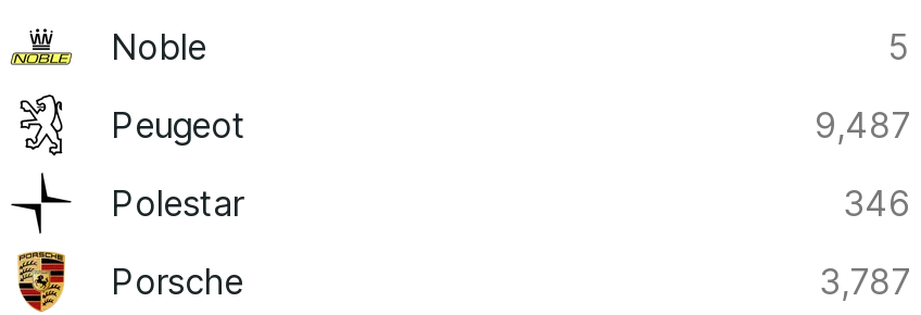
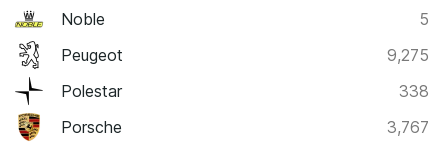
- 9,487
+ 9,275

- 346
+ 338

- 3,787
+ 3,767
